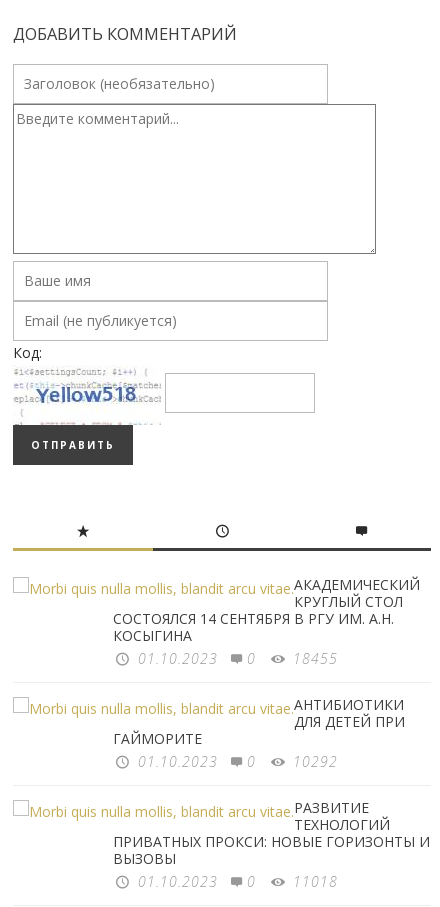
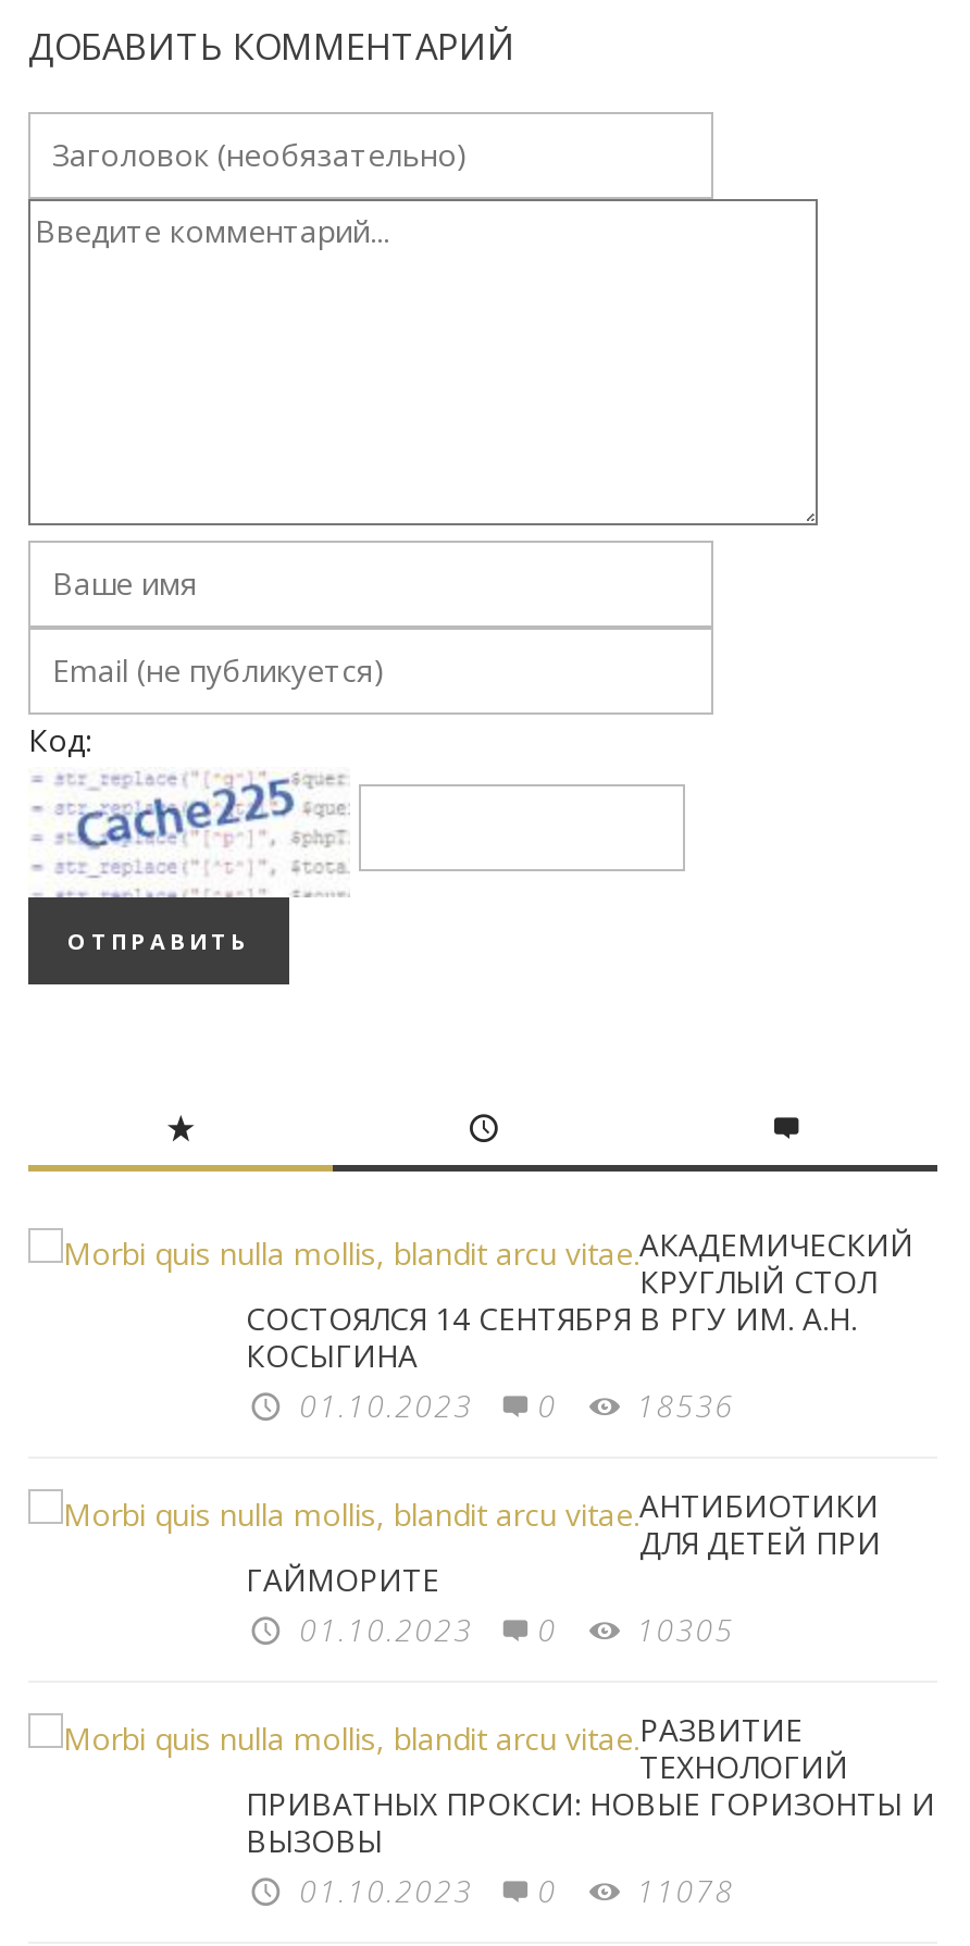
- [image]
+ [image]

- 01.10.2023 0 18455
+ 01.10.2023 0 18536

- 01.10.2023 0 10292
+ 01.10.2023 0 10305

- 01.10.2023 0 11018
+ 01.10.2023 0 11078
